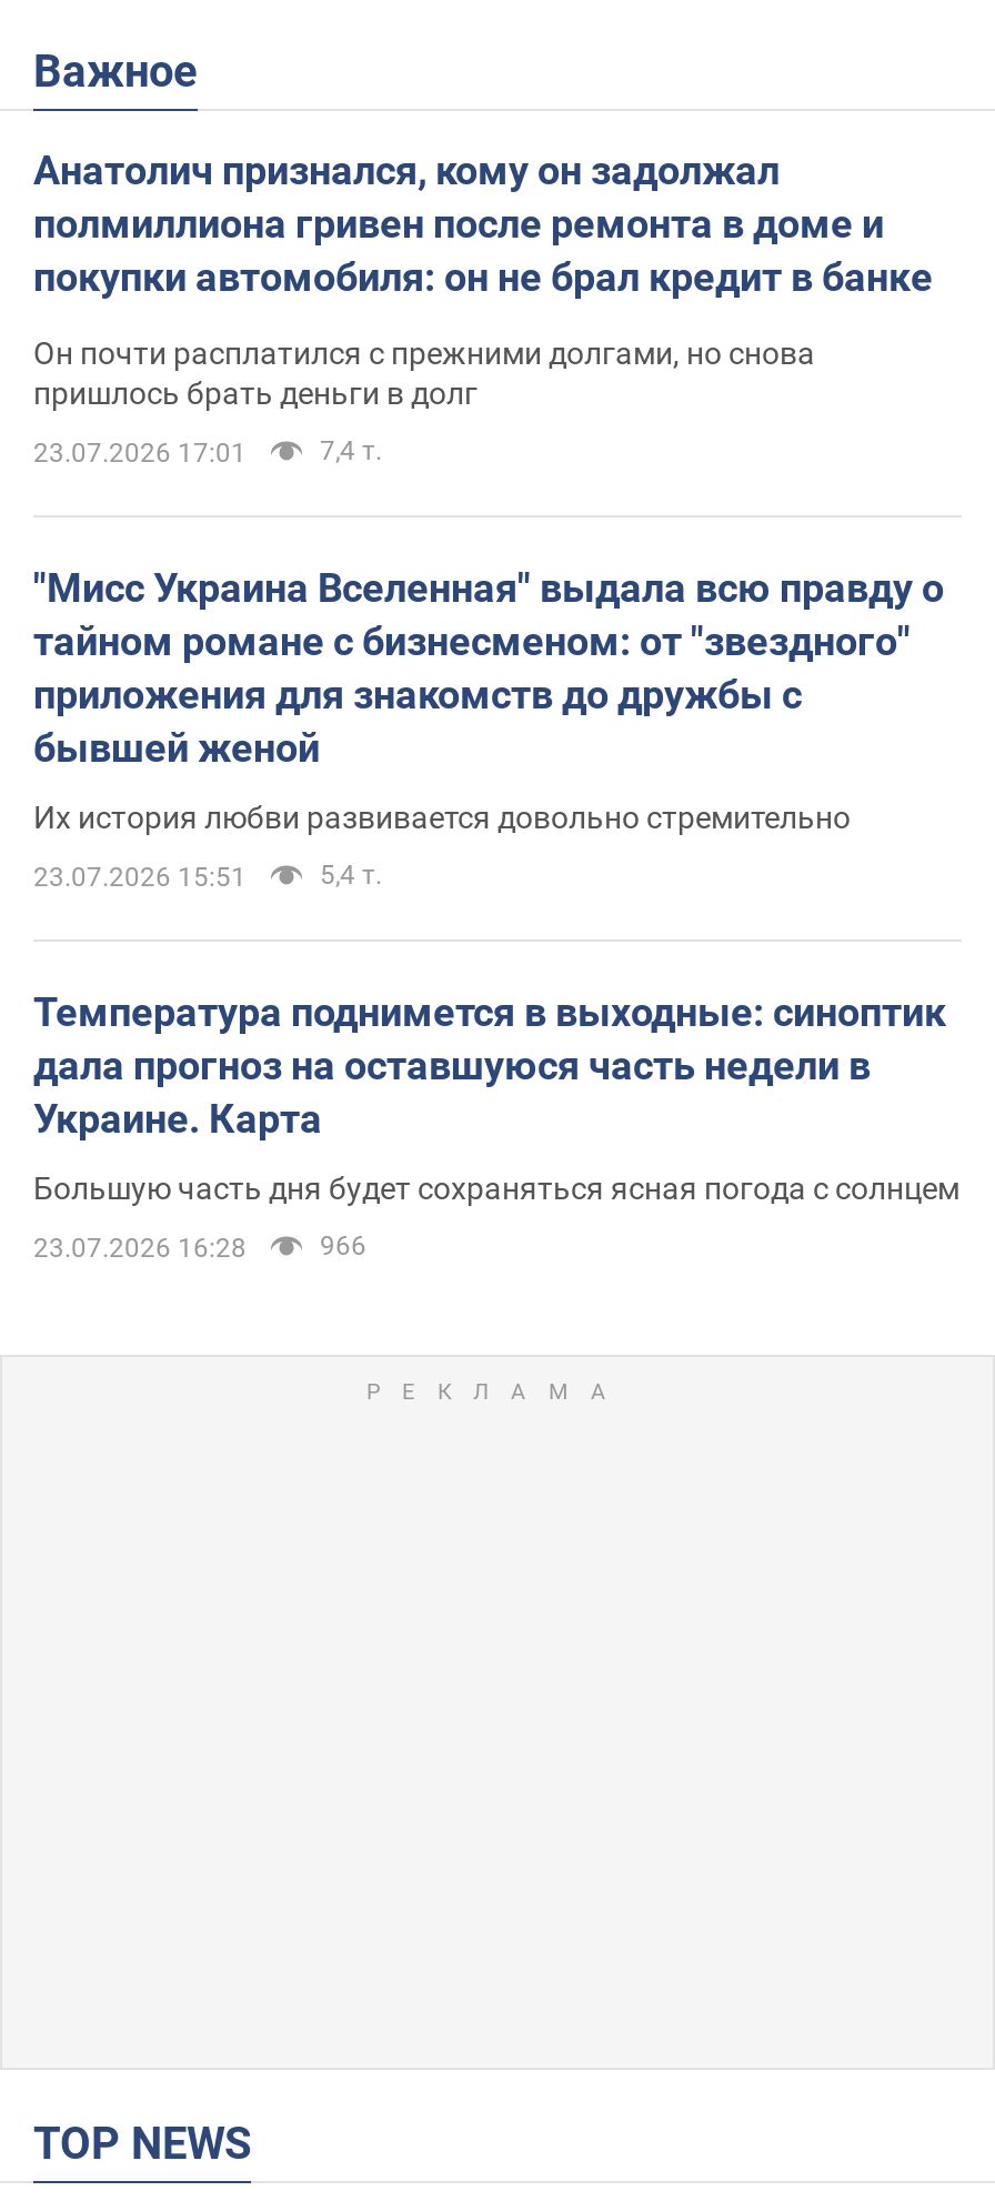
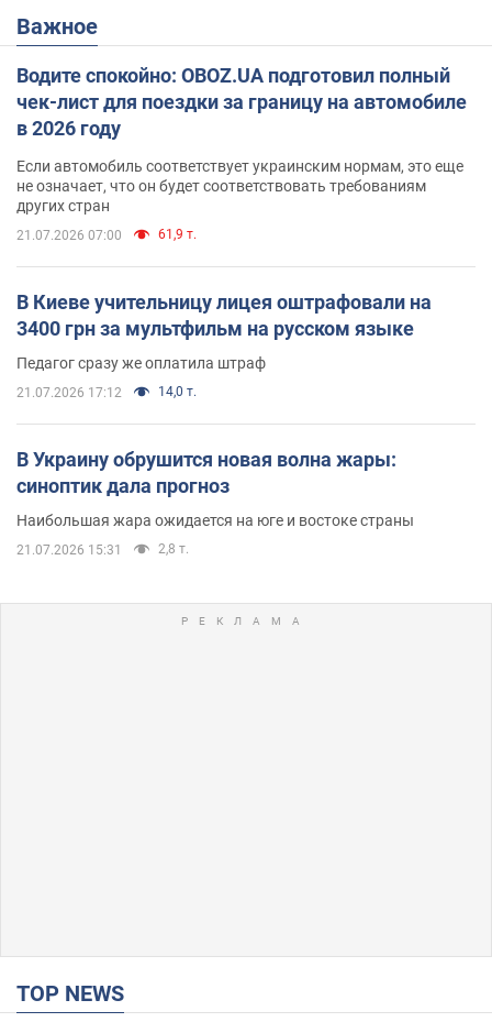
- Анатолич признался, кому он задолжал
- полмиллиона гривен после ремонта в доме и
- покупки автомобиля: он не брал кредит в банке
+ Водите спокойно: OBOZ.UA подготовил полный
+ чек-лист для поездки за границу на автомобиле
+ в 2026 году

- Он почти расплатился с прежними долгами, но снова
- пришлось брать деньги в долг
+ Если автомобиль соответствует украинским нормам, это еще
+ не означает, что он будет соответствовать требованиям
+ других стран

- 23.07.2026 17:01
- 7,4 т.
+ 21.07.2026 07:00
+ 61,9 т.

- "Мисс Украина Вселенная" выдала всю правду о
- тайном романе с бизнесменом: от "звездного"
- приложения для знакомств до дружбы с
- бывшей женой
+ В Киеве учительницу лицея оштрафовали на
+ 3400 грн за мультфильм на русском языке

- Их история любви развивается довольно стремительно
+ Педагог сразу же оплатила штраф

- 23.07.2026 15:51
- 5,4 т.
+ 21.07.2026 17:12
+ 14,0 т.

- Температура поднимется в выходные: синоптик
- дала прогноз на оставшуюся часть недели в
- Украине. Карта
+ В Украину обрушится новая волна жары:
+ синоптик дала прогноз

- Большую часть дня будет сохраняться ясная погода с солнцем
+ Наибольшая жара ожидается на юге и востоке страны

- 23.07.2026 16:28
- 966
+ 21.07.2026 15:31
+ 2,8 т.
